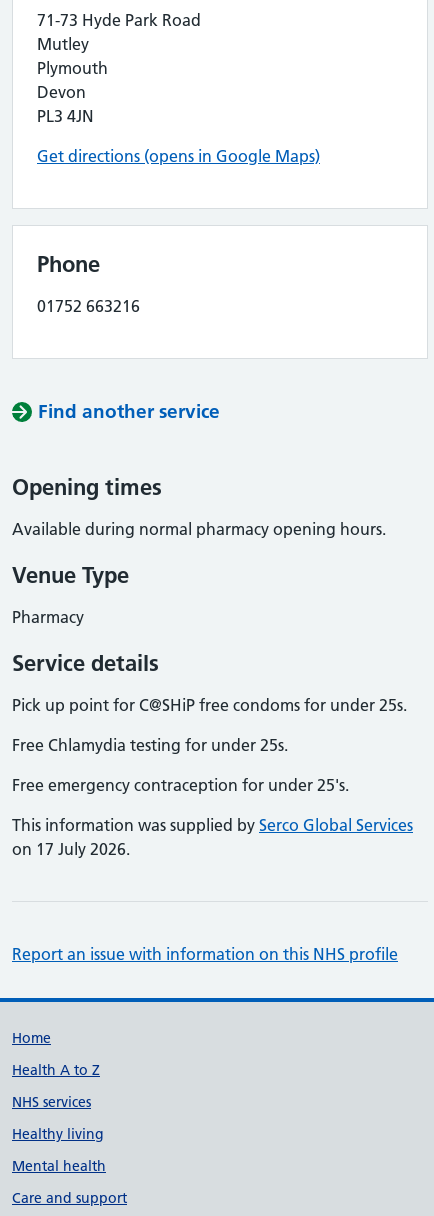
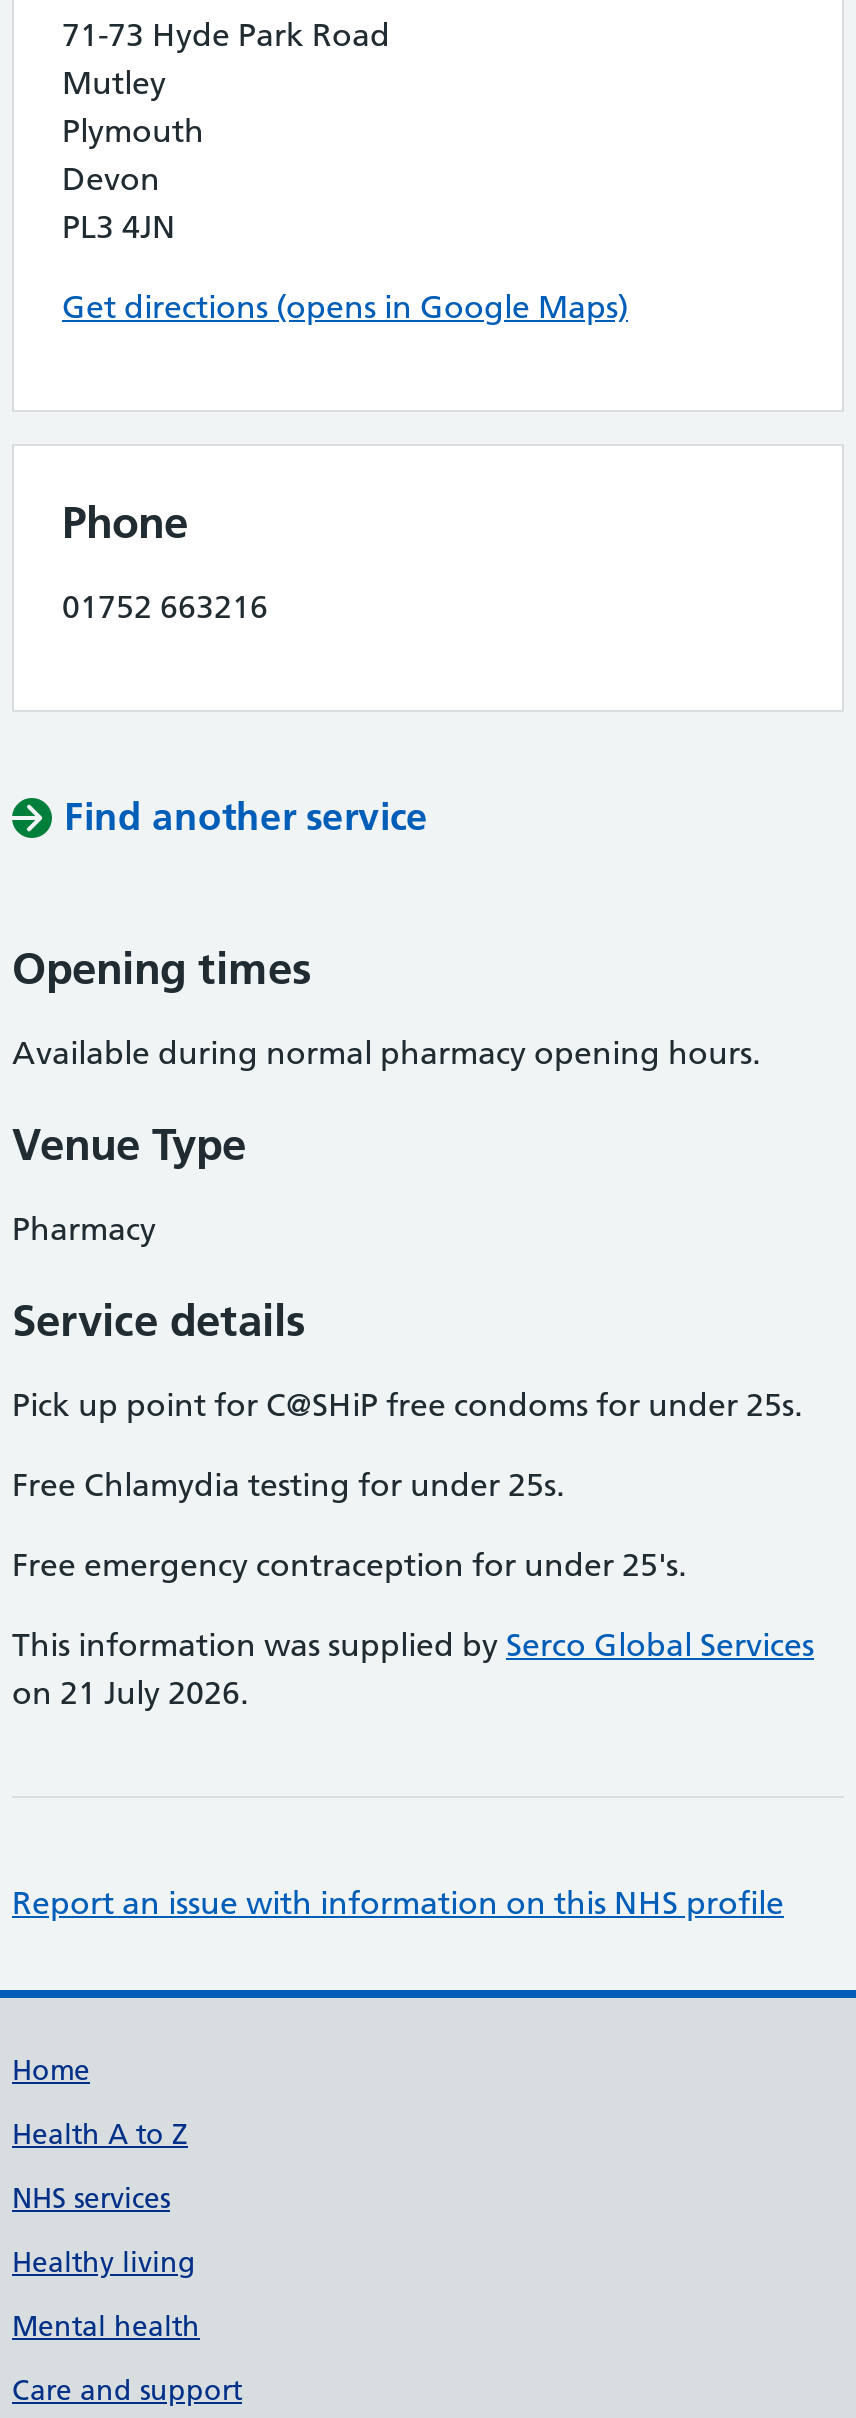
- on 17 July 2026.
+ on 21 July 2026.
